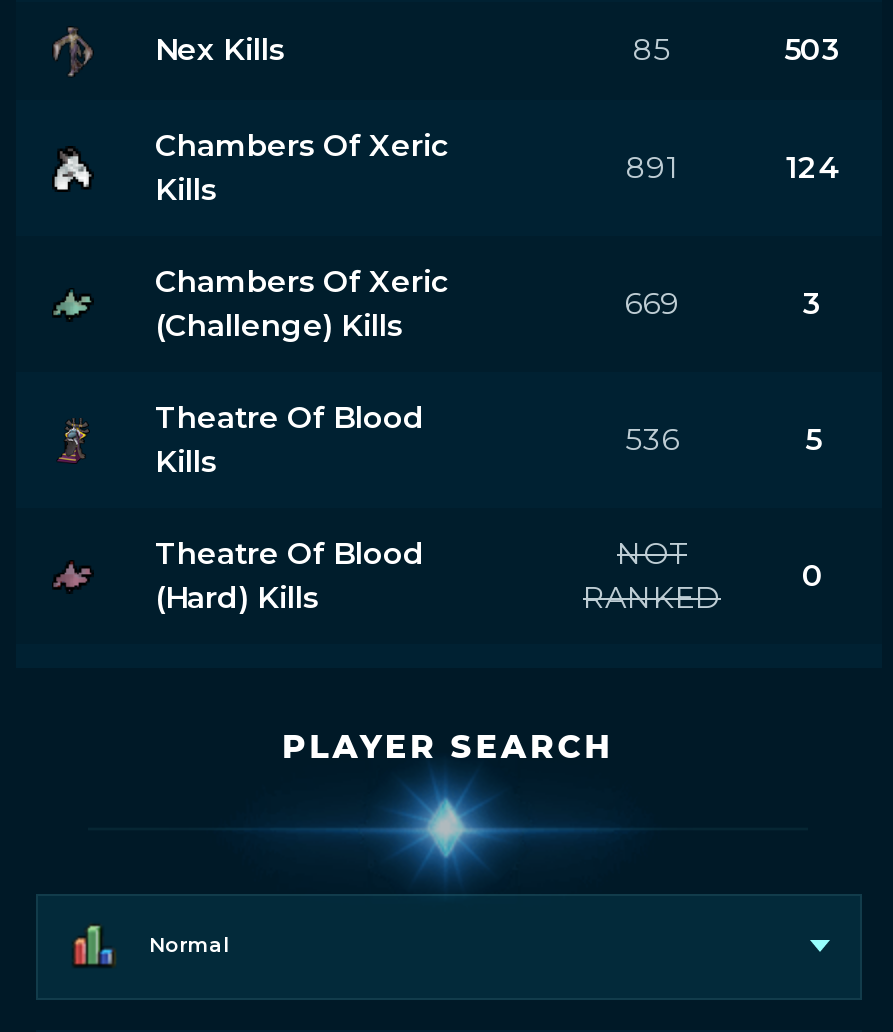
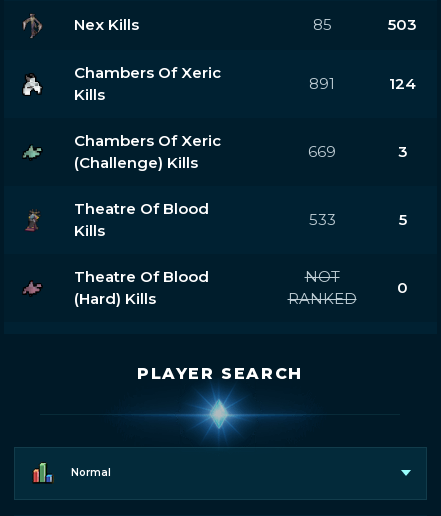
- 536
+ 533
